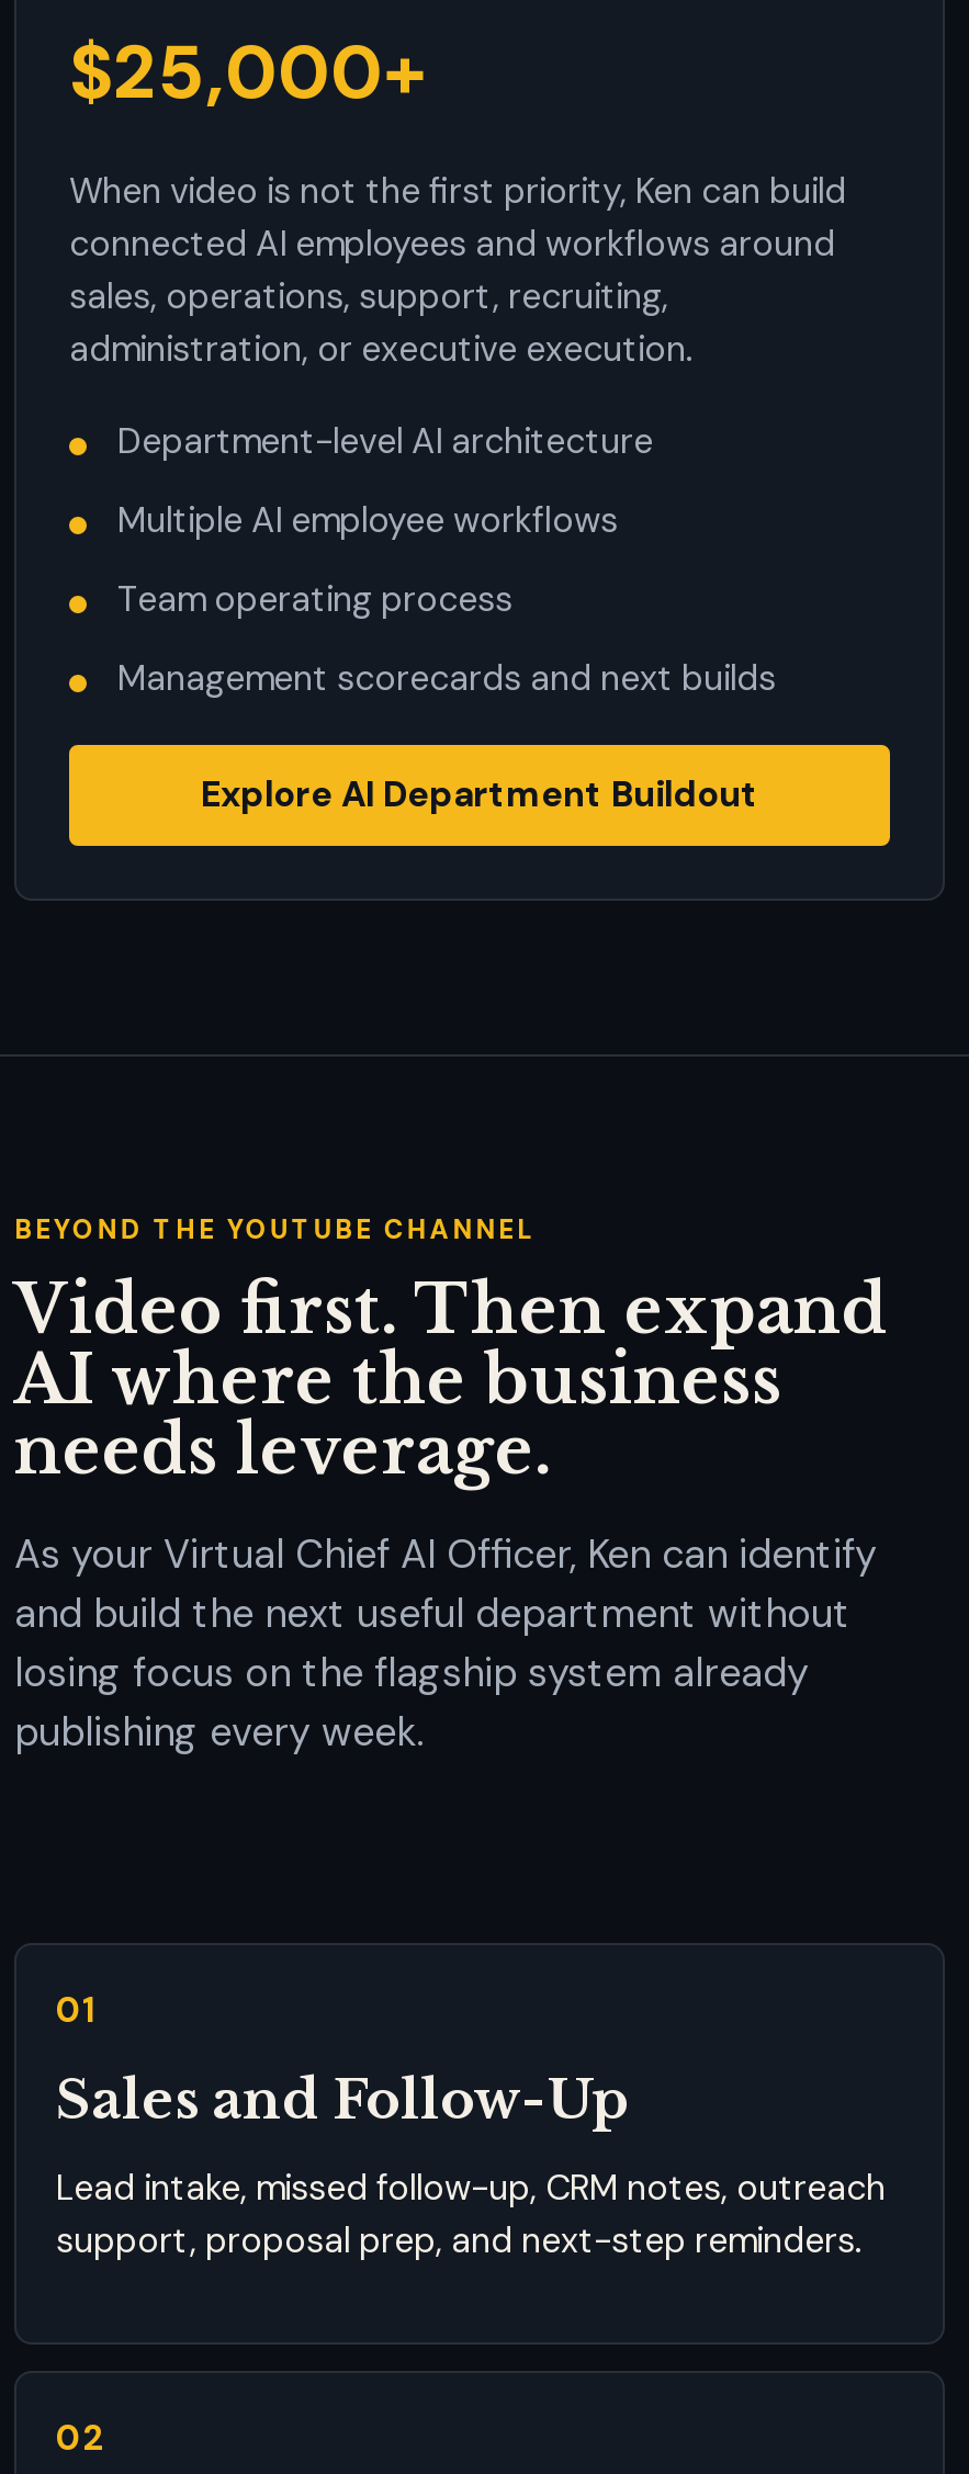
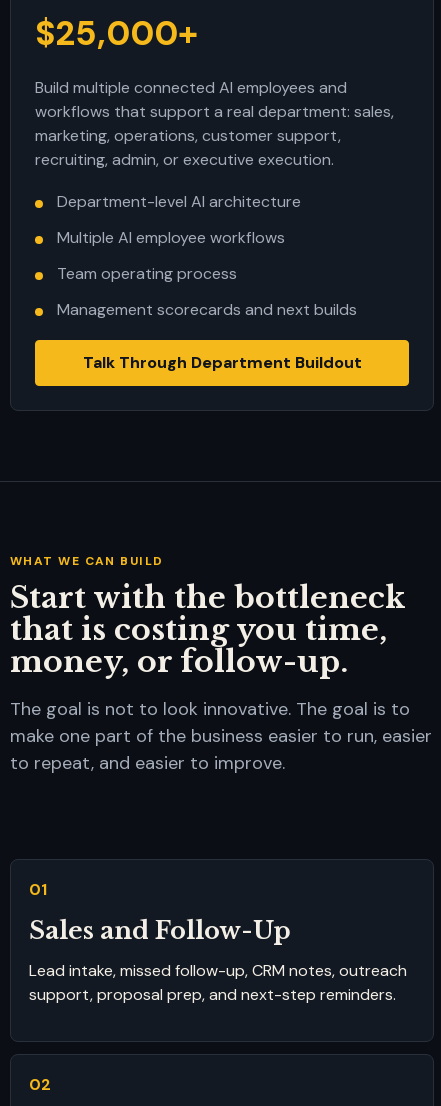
- When video is not the first priority, Ken can build
- connected AI employees and workflows around
- sales, operations, support, recruiting,
- administration, or executive execution.
+ Build multiple connected AI employees and
+ workflows that support a real department: sales,
+ marketing, operations, customer support,
+ recruiting, admin, or executive execution.

- Explore AI Department Buildout
+ Talk Through Department Buildout

- BEYOND THE YOUTUBE CHANNEL
- Video first. Then expand
- AI where the business
- needs leverage.
+ WHAT WE CAN BUILD
+ Start with the bottleneck
+ that is costing you time,
+ money, or follow-up.

- As your Virtual Chief AI Officer, Ken can identify
- and build the next useful department without
- losing focus on the flagship system already
- publishing every week.
+ The goal is not to look innovative. The goal is to
+ make one part of the business easier to run, easier
+ to repeat, and easier to improve.
